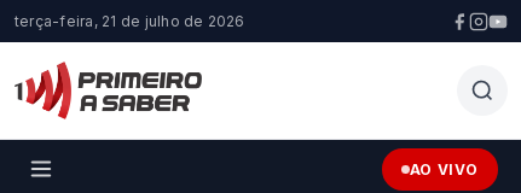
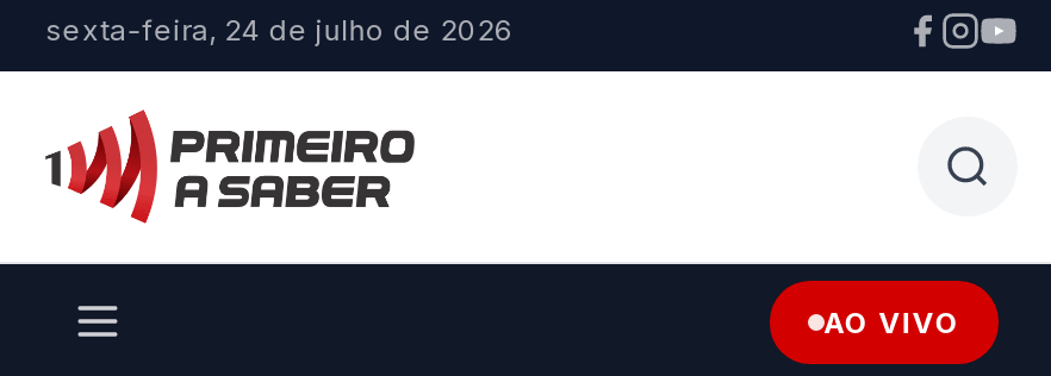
- terça-feira, 21 de julho de 2026
+ sexta-feira, 24 de julho de 2026
